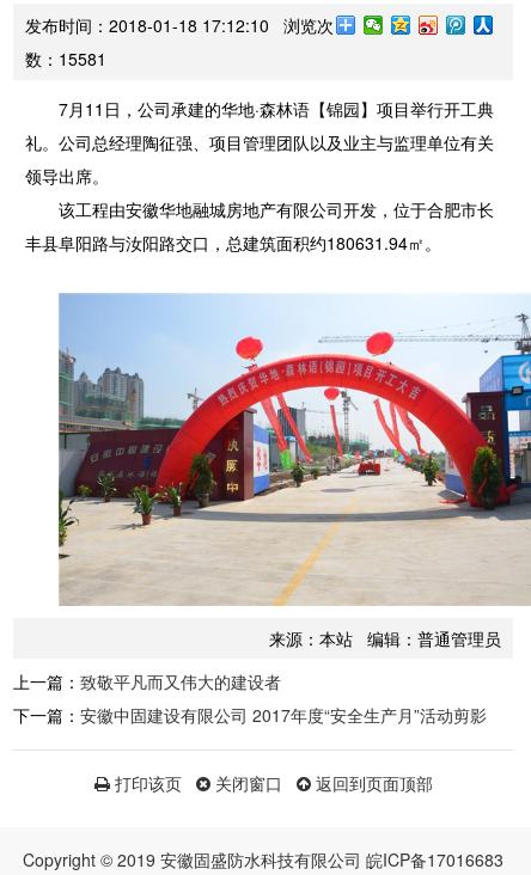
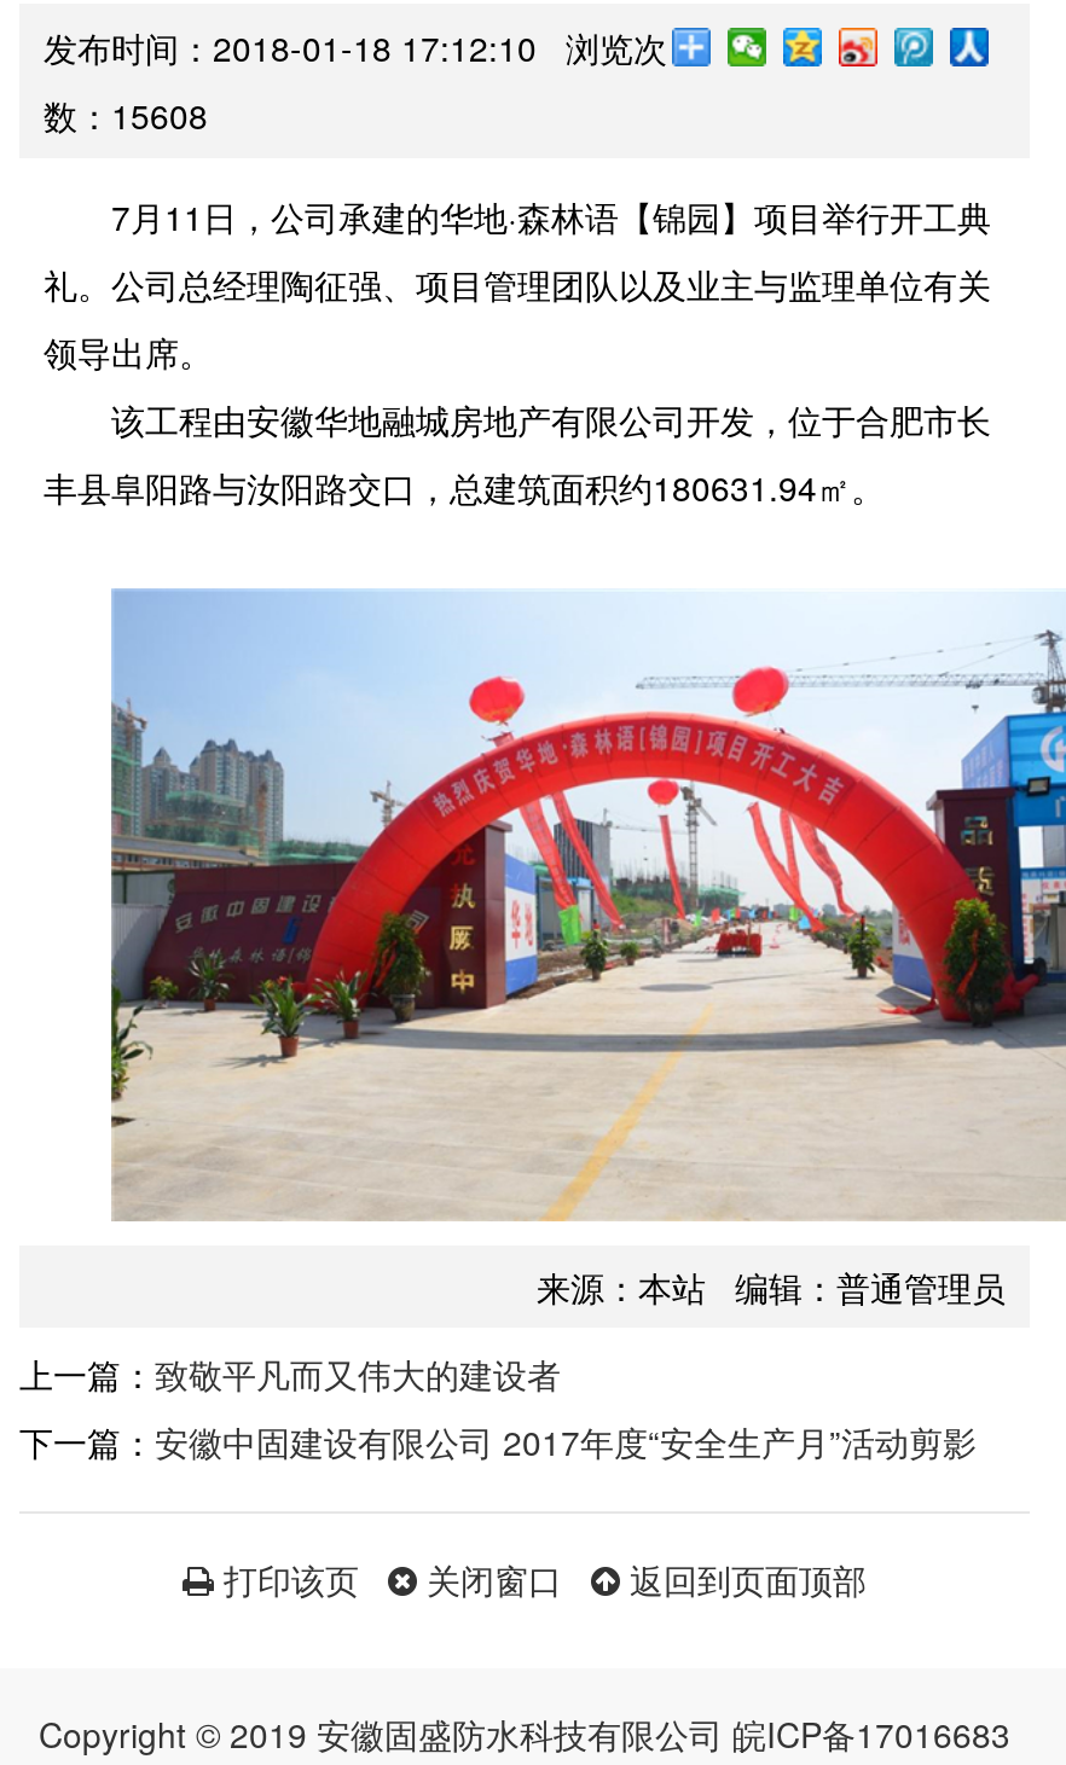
- 数：15581
+ 数：15608
